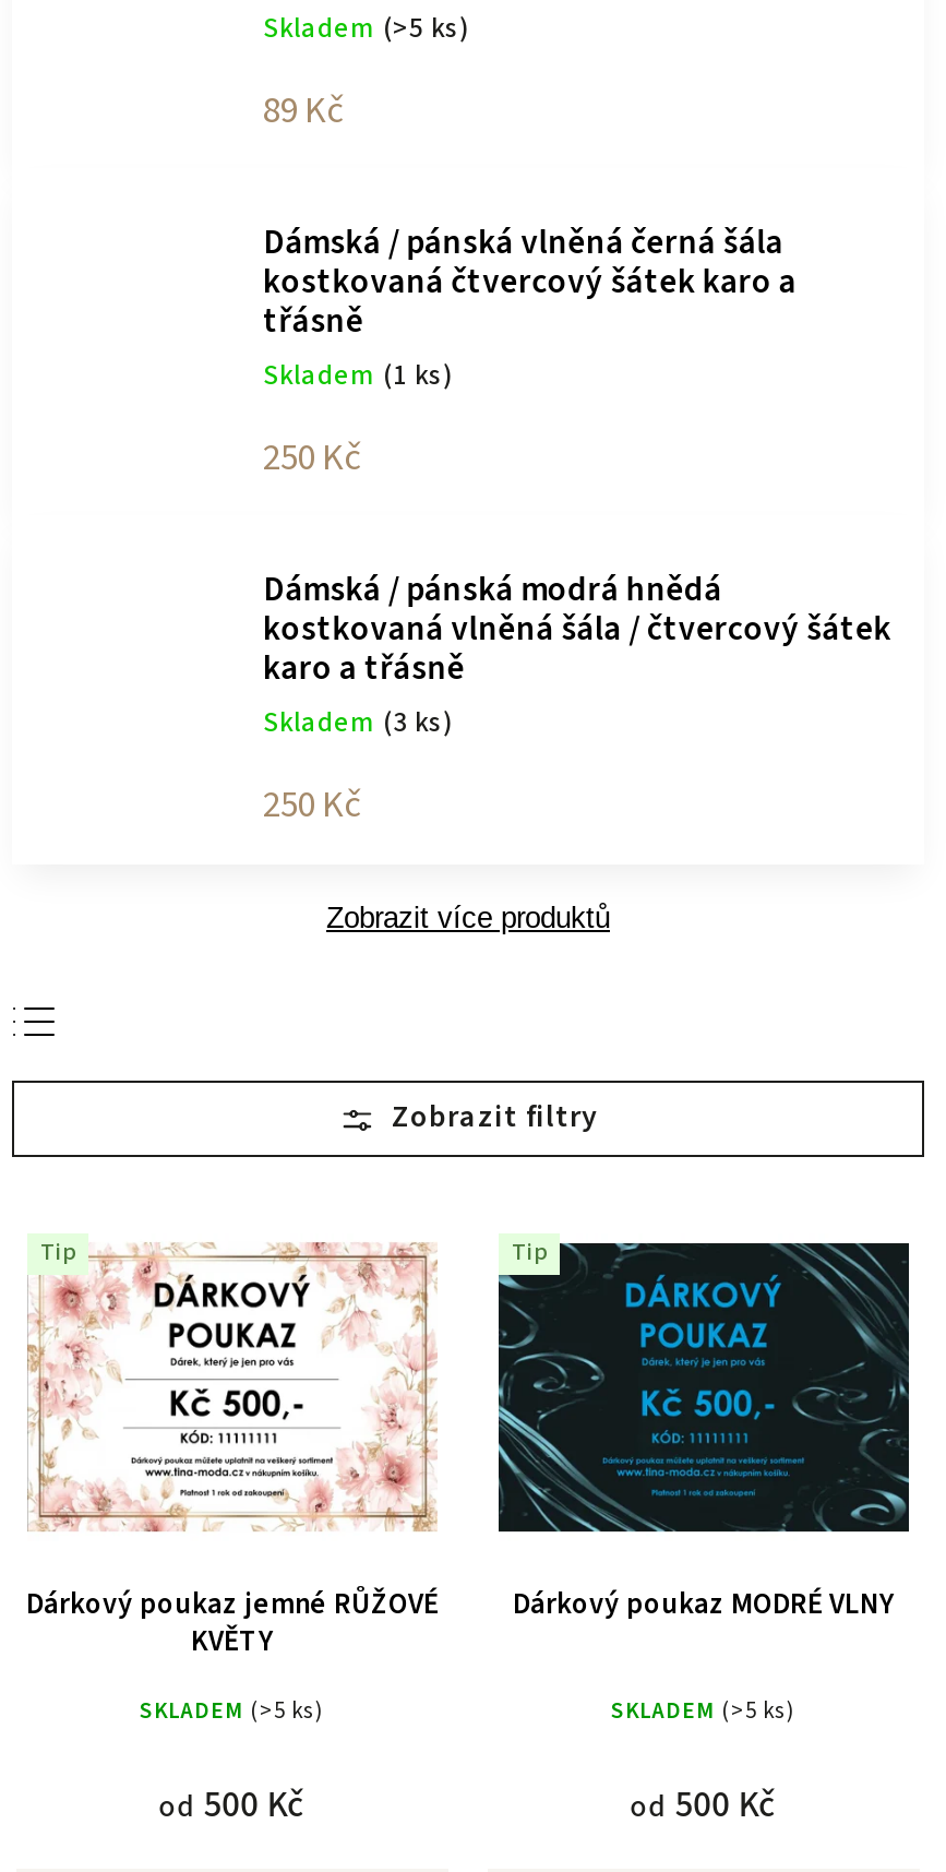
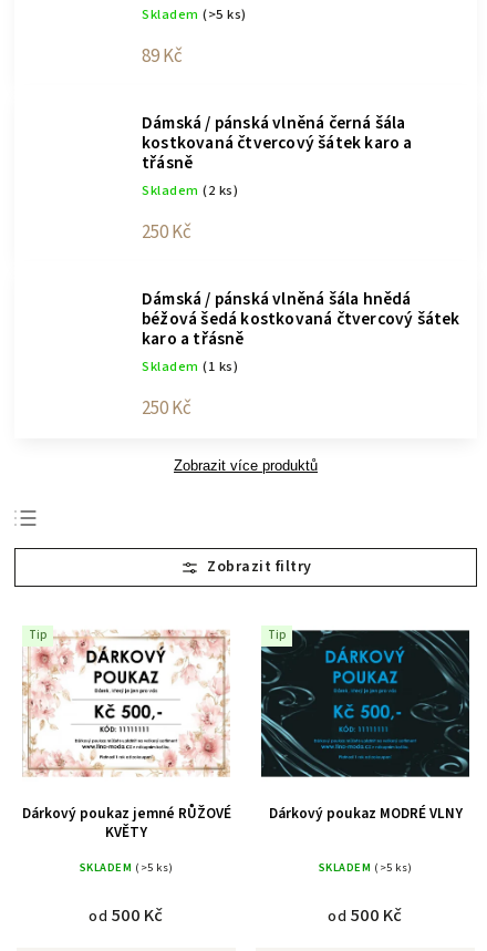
- Skladem (1 ks)
+ Skladem (2 ks)

- Dámská / pánská modrá hnědá
- kostkovaná vlněná šála / čtvercový šátek
+ Dámská / pánská vlněná šála hnědá
+ béžová šedá kostkovaná čtvercový šátek

- Skladem (3 ks)
+ Skladem (1 ks)
